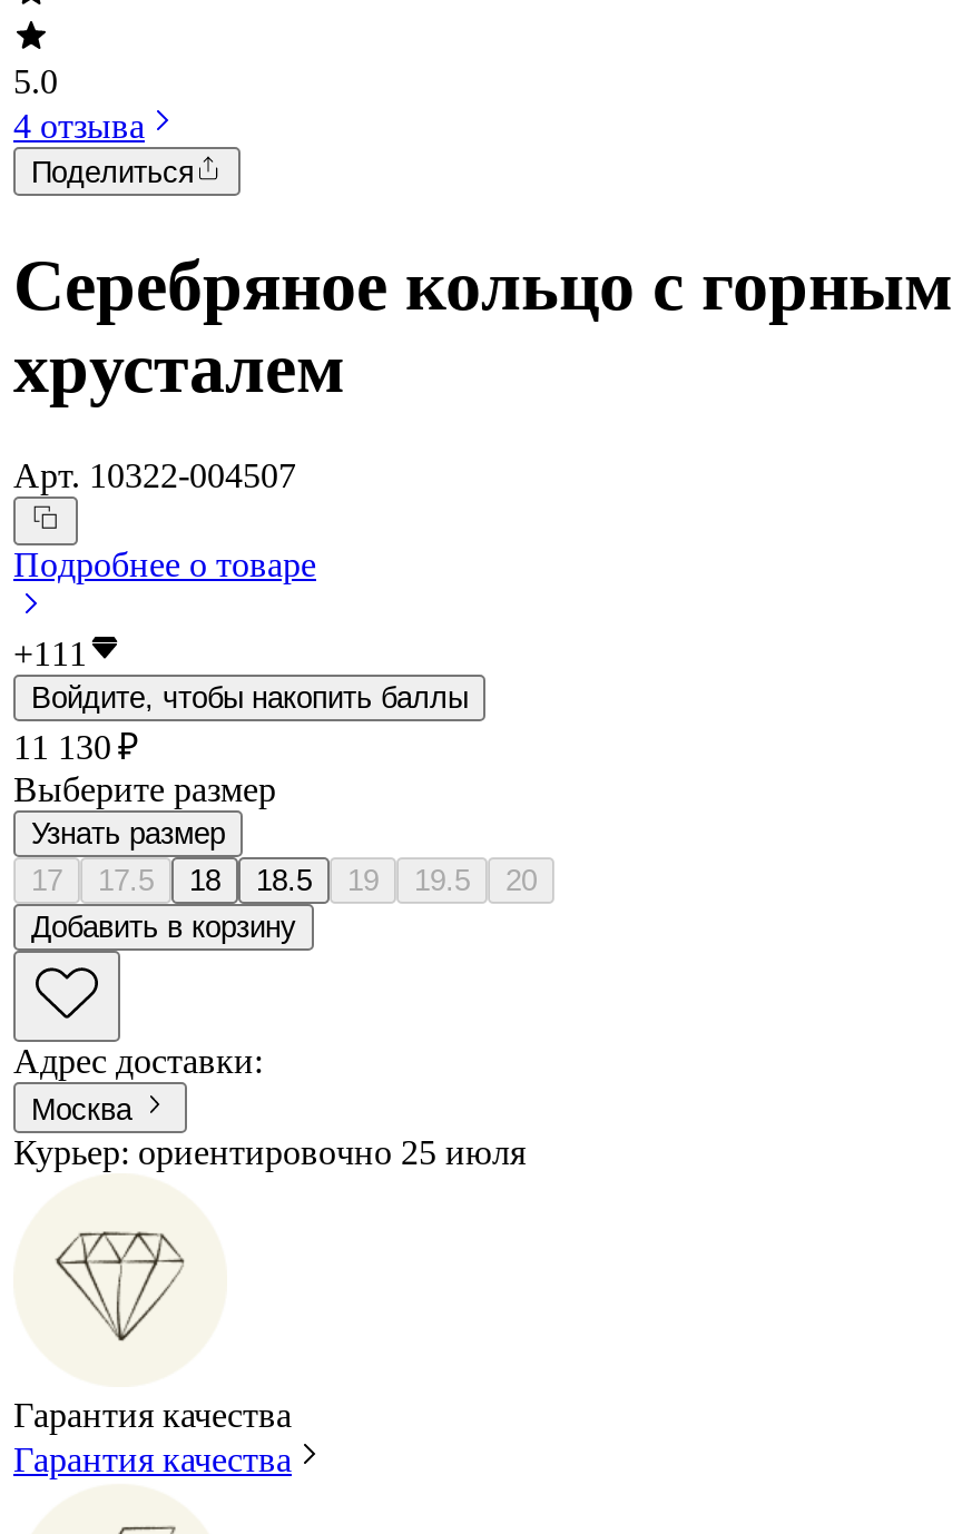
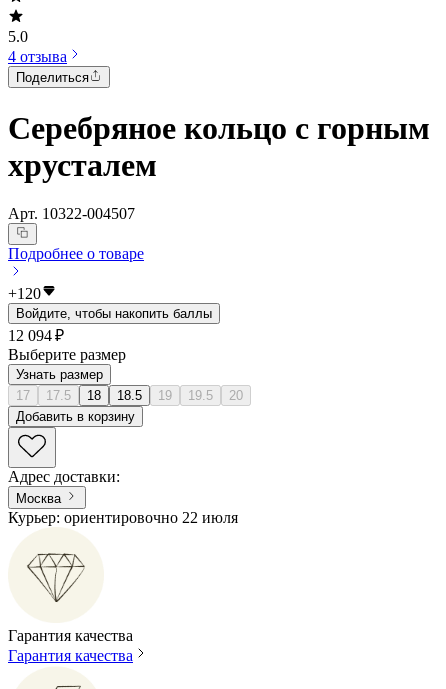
- +111
+ +120

- 11 130 ₽
+ 12 094 ₽

- Курьер: ориентировочно 25 июля
+ Курьер: ориентировочно 22 июля
